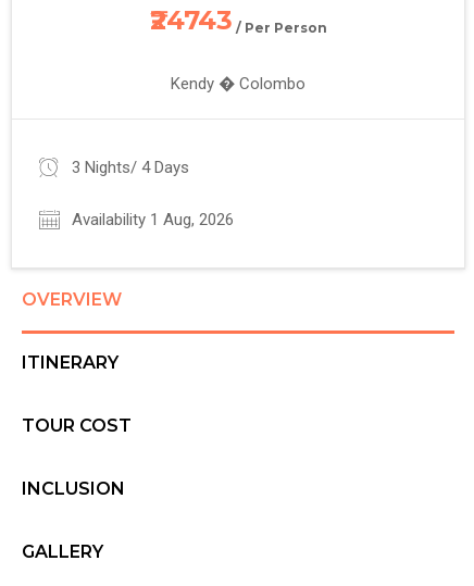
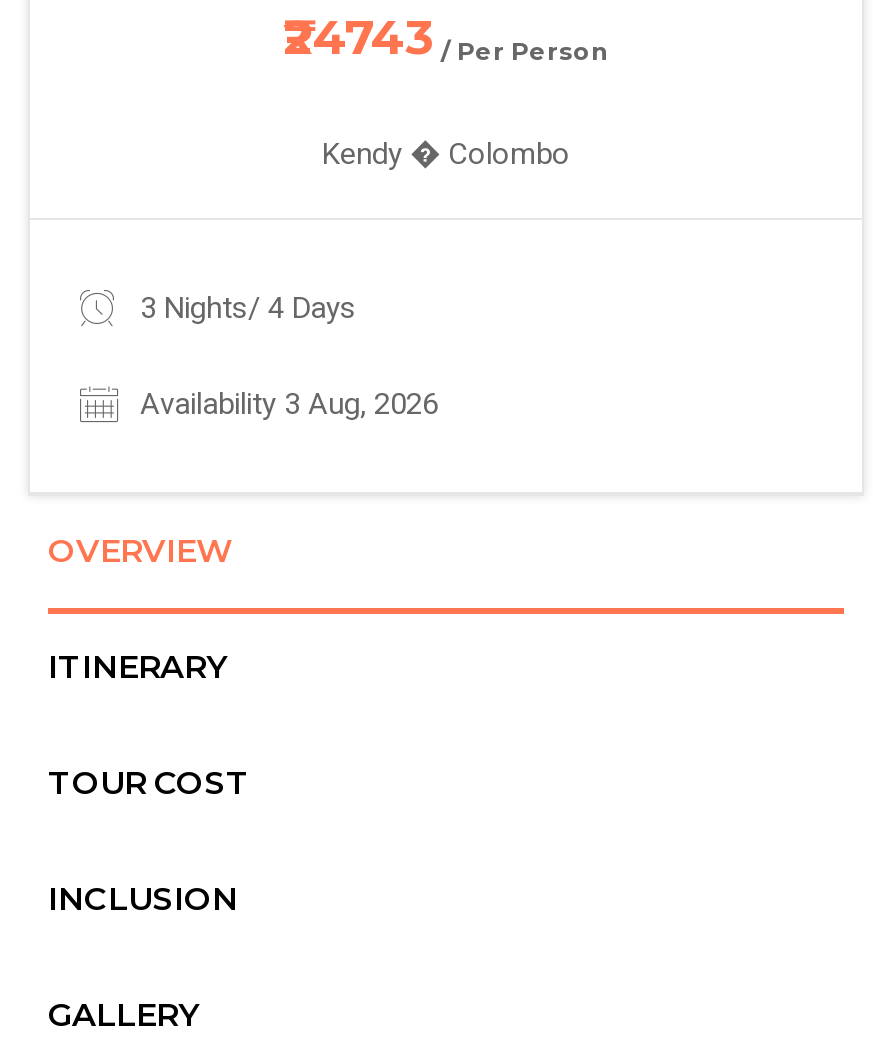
- Availability 1 Aug, 2026
+ Availability 3 Aug, 2026
